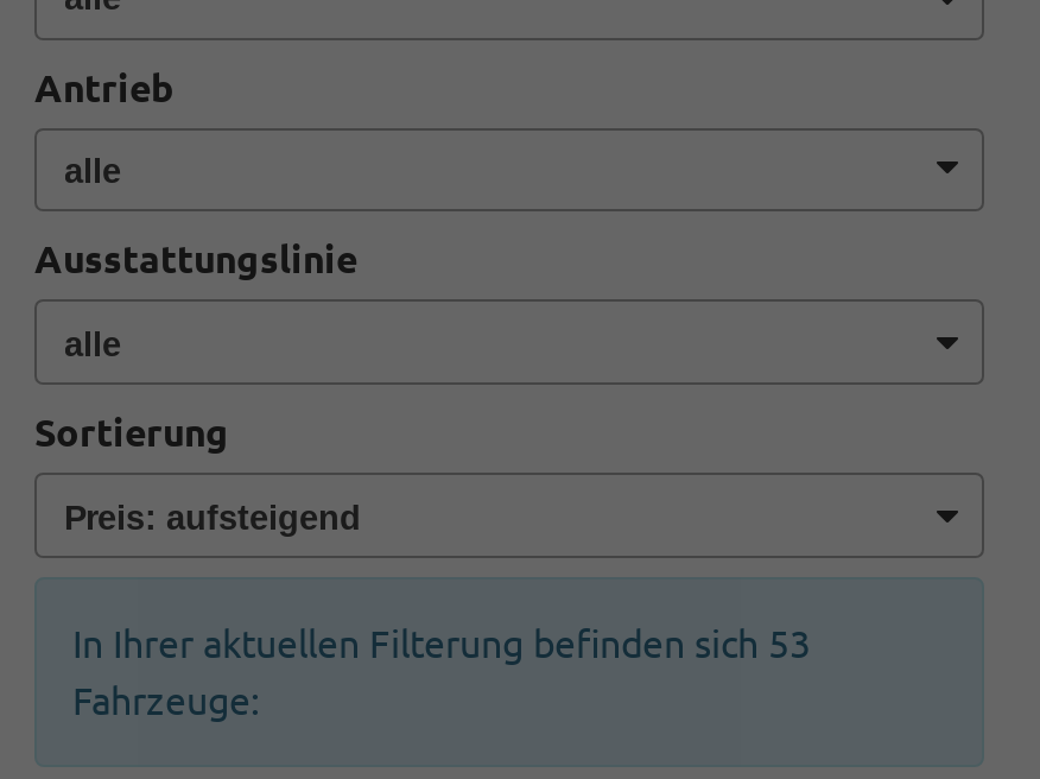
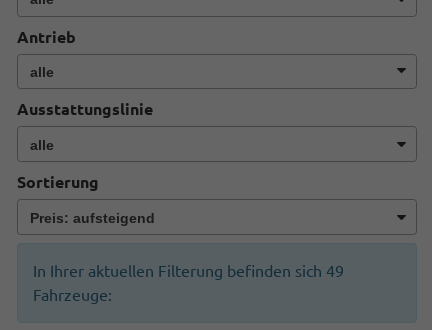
- In Ihrer aktuellen Filterung befinden sich 53
+ In Ihrer aktuellen Filterung befinden sich 49
